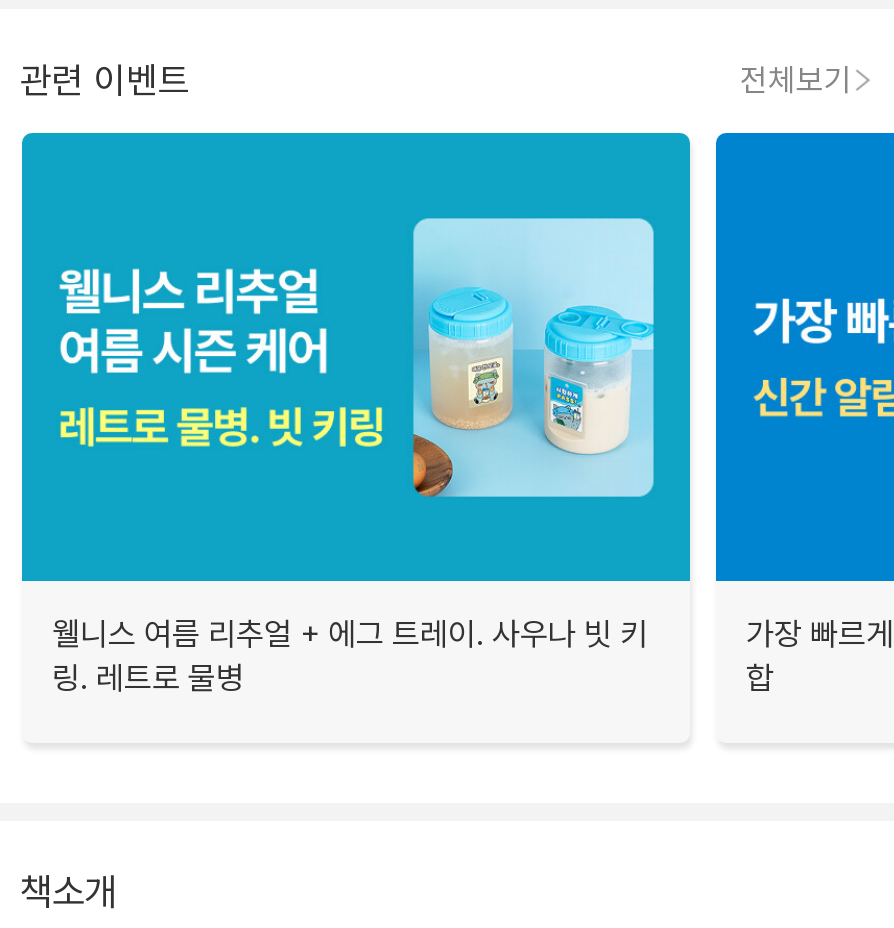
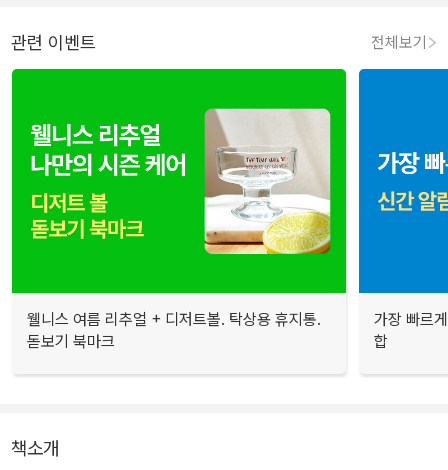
- [image]
- 웰니스 여름 리추얼 + 에그 트레이. 사우나 빗 키
- 링. 레트로 물병
+ [image]
+ 웰니스 여름 리추얼 + 디저트볼. 탁상용 휴지통.
+ 돋보기 북마크
